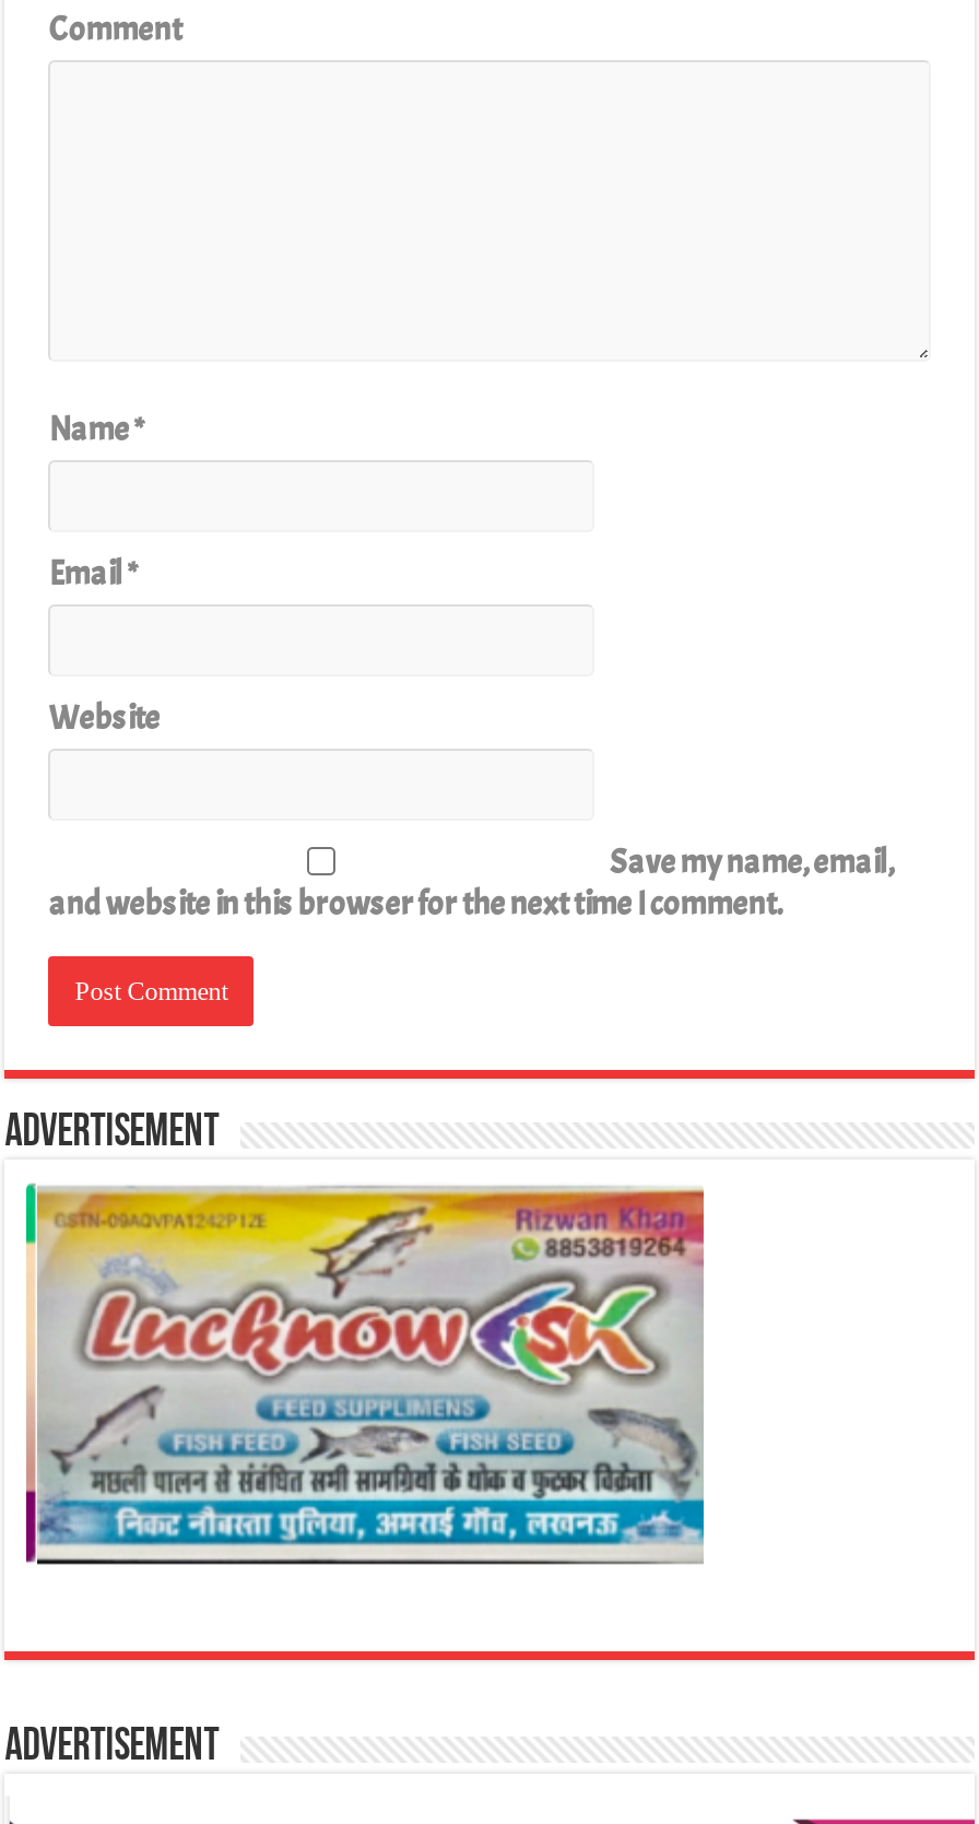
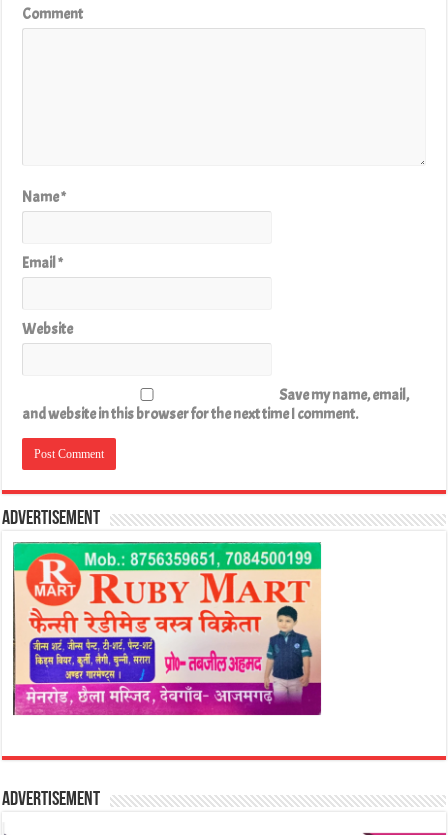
- [image]
+ [image]
